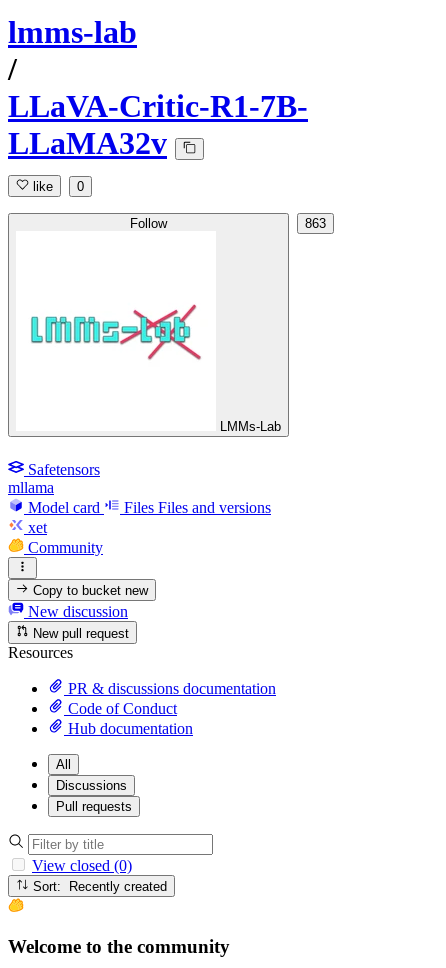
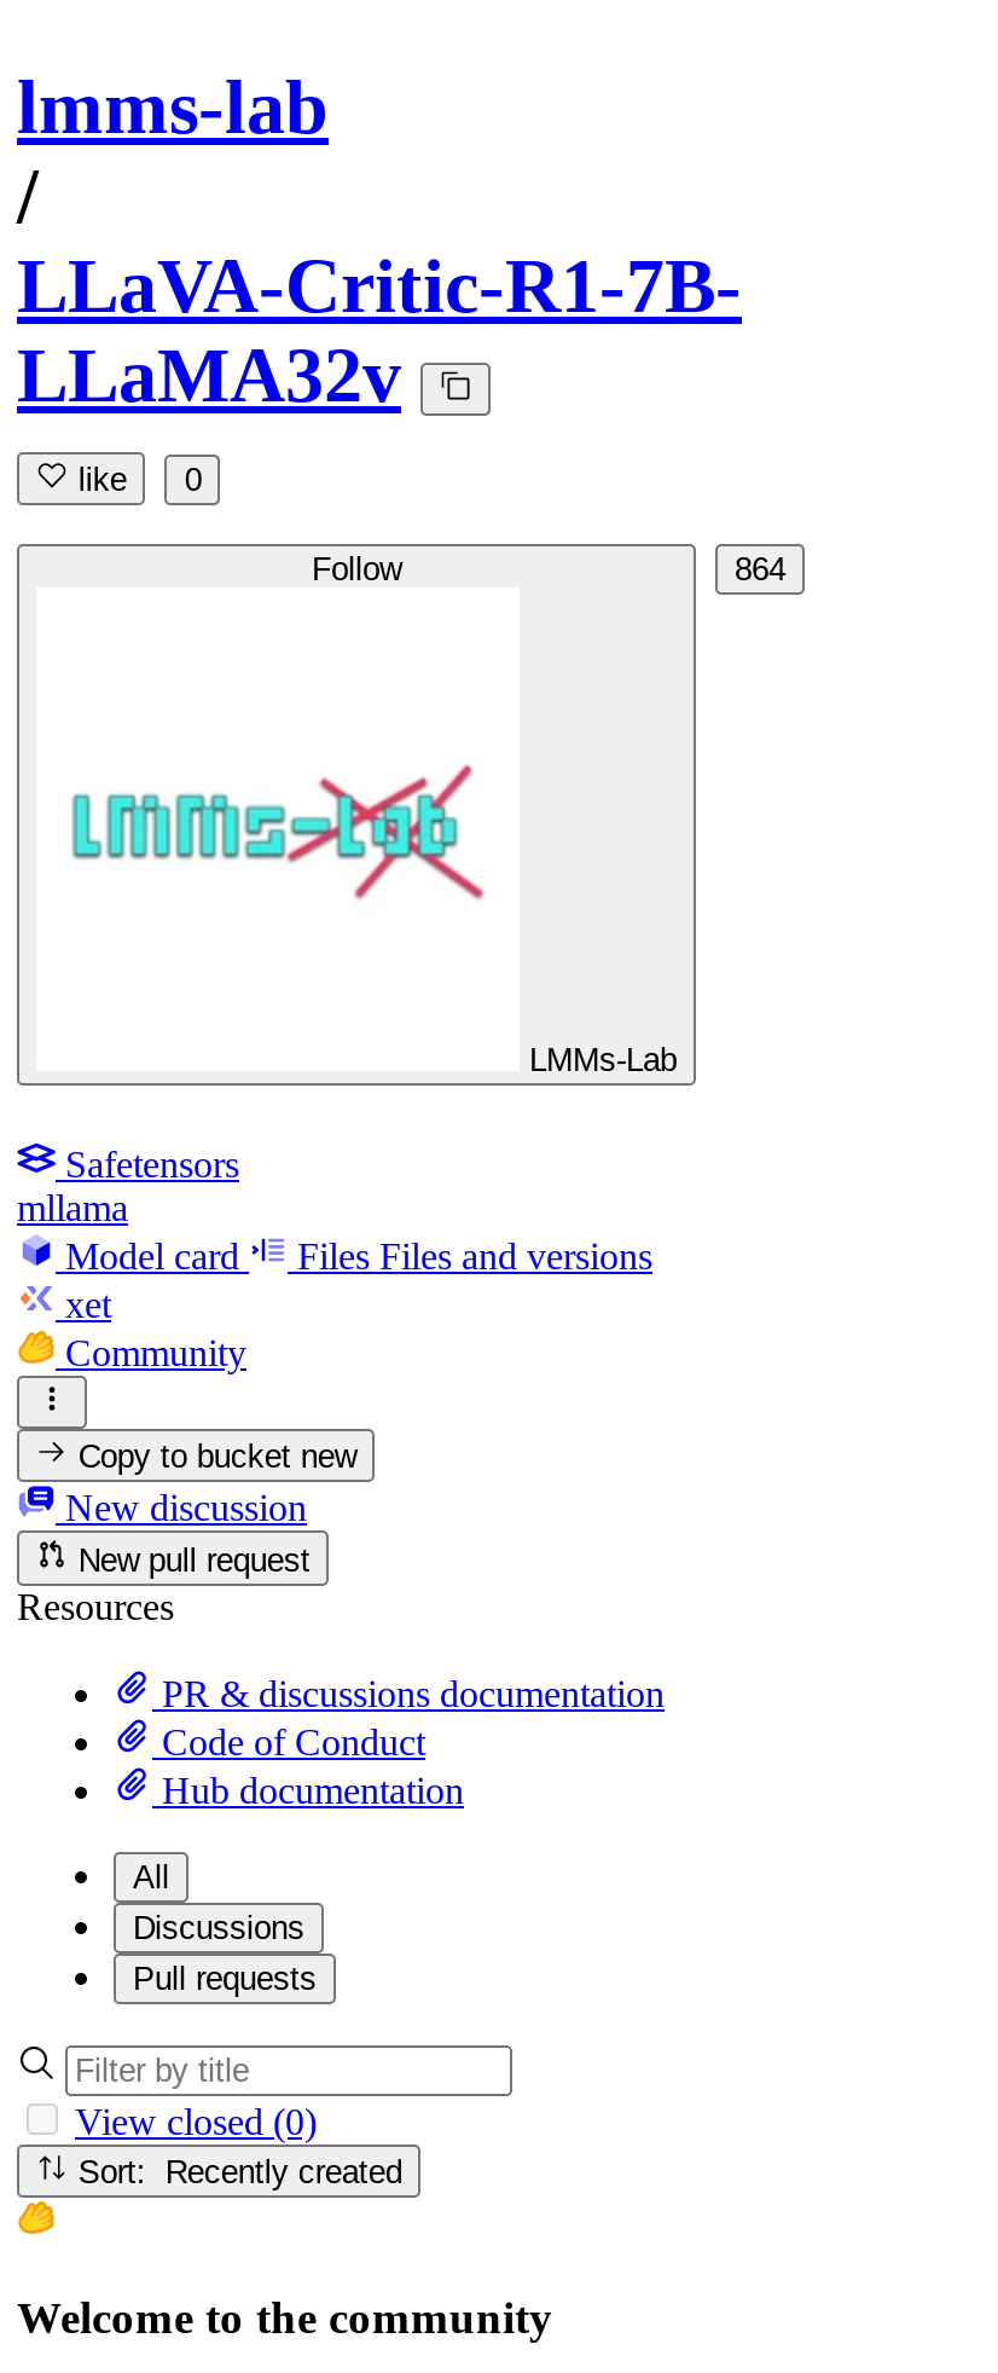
- 863
+ 864
